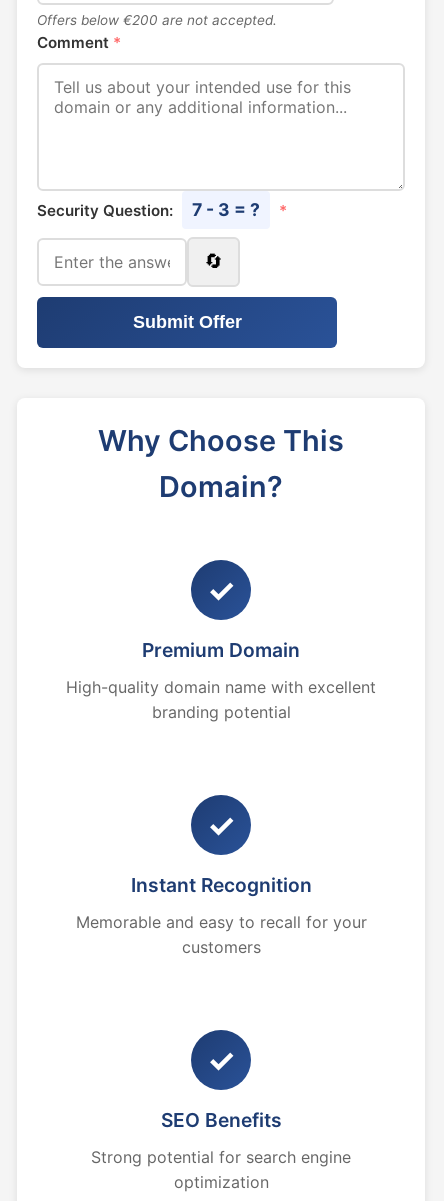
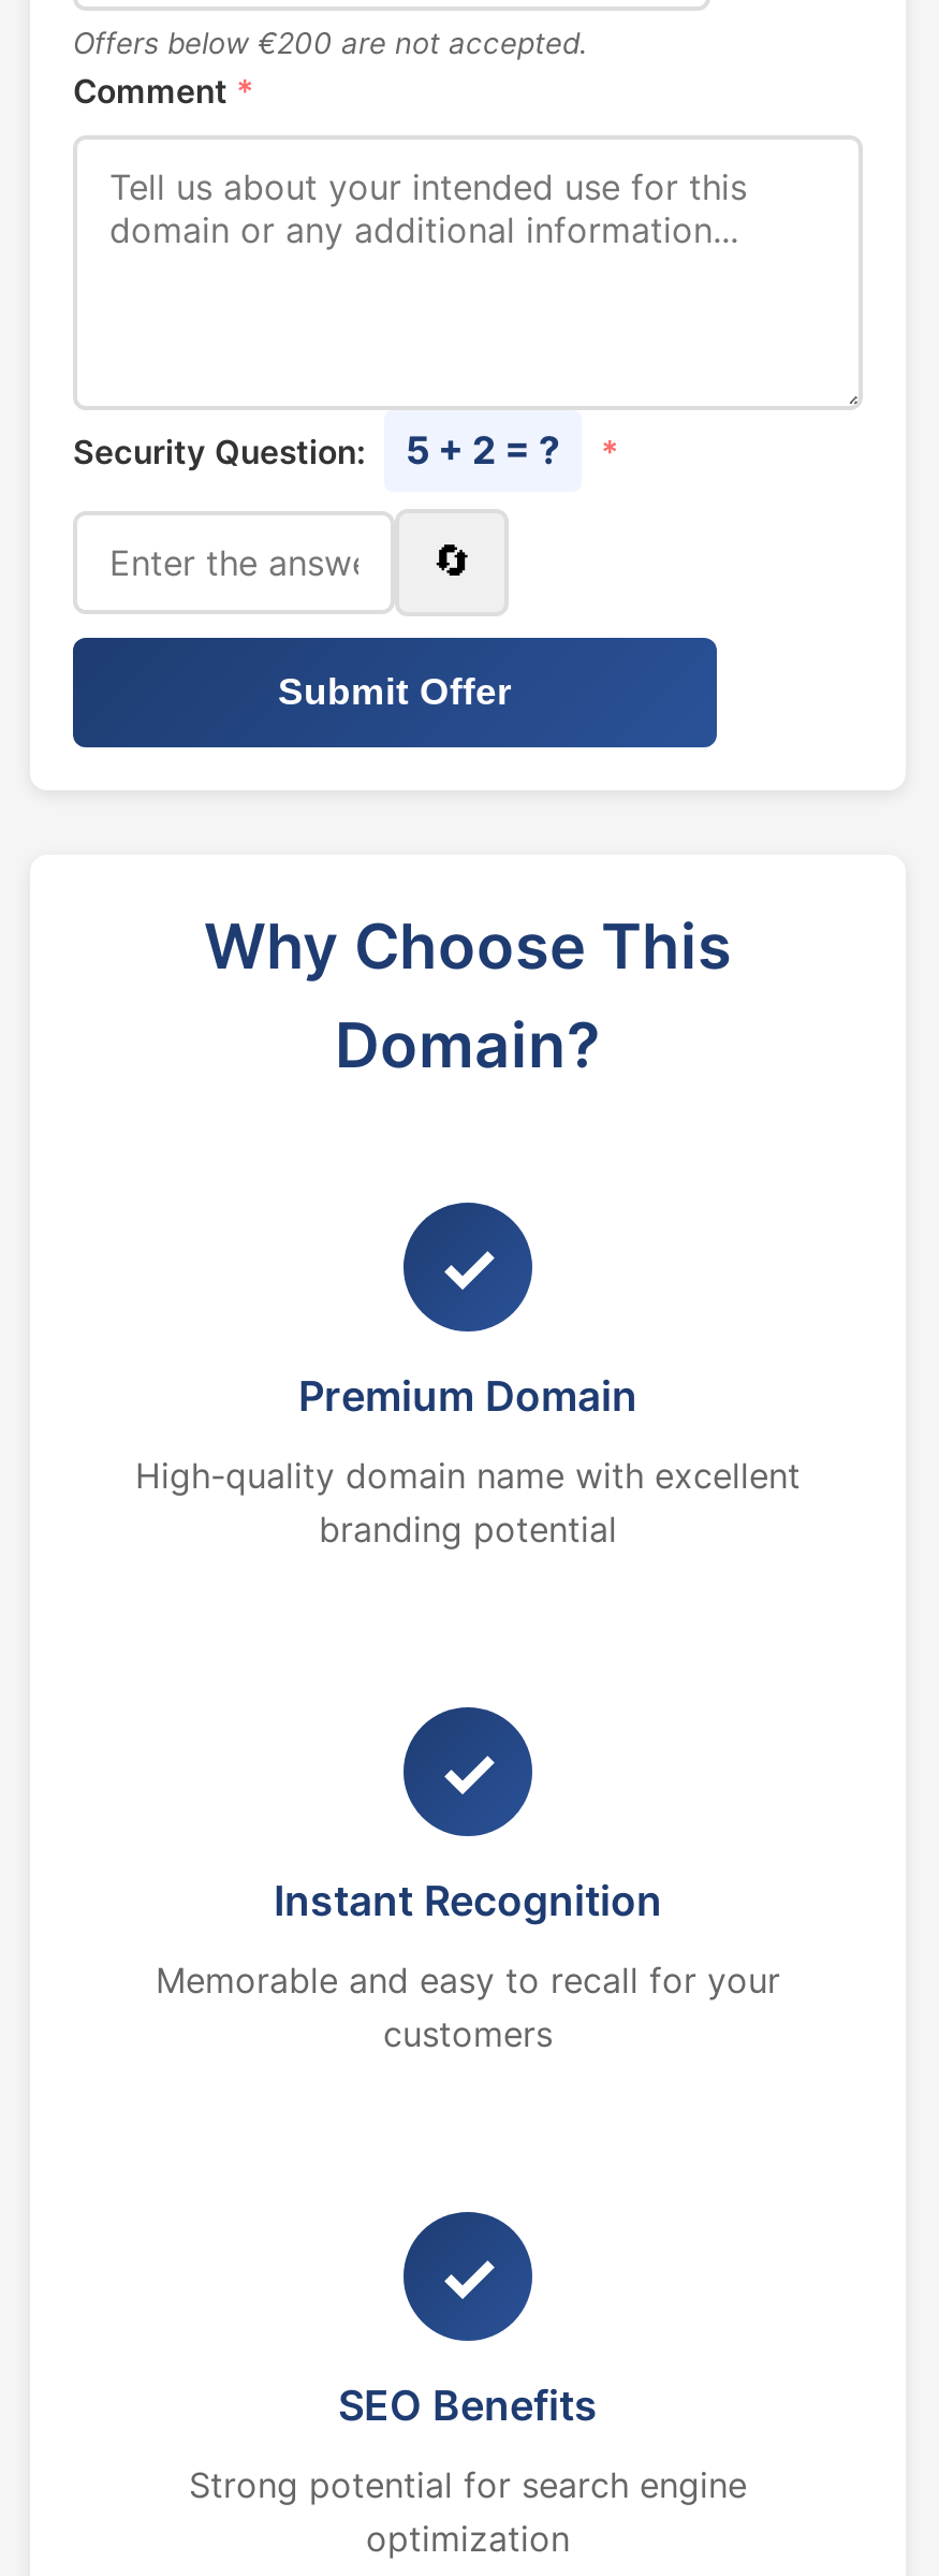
- 7 - 3 = ?
+ 5 + 2 = ?
